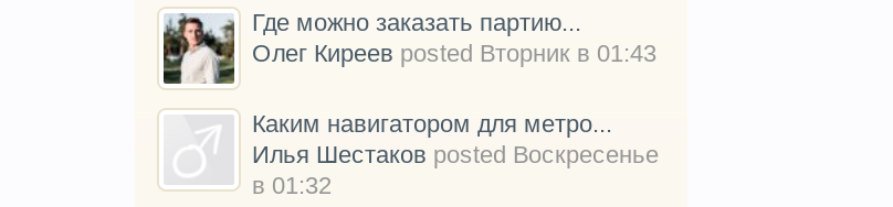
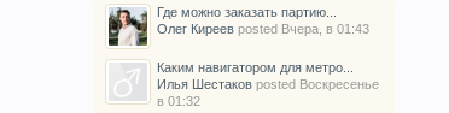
- Олег Киреев posted Вторник в 01:43
+ Олег Киреев posted Вчера, в 01:43
